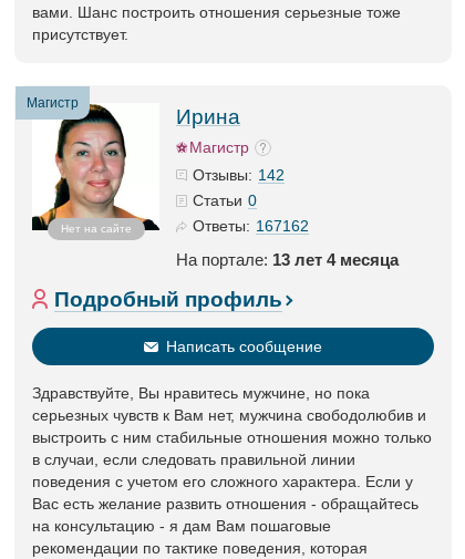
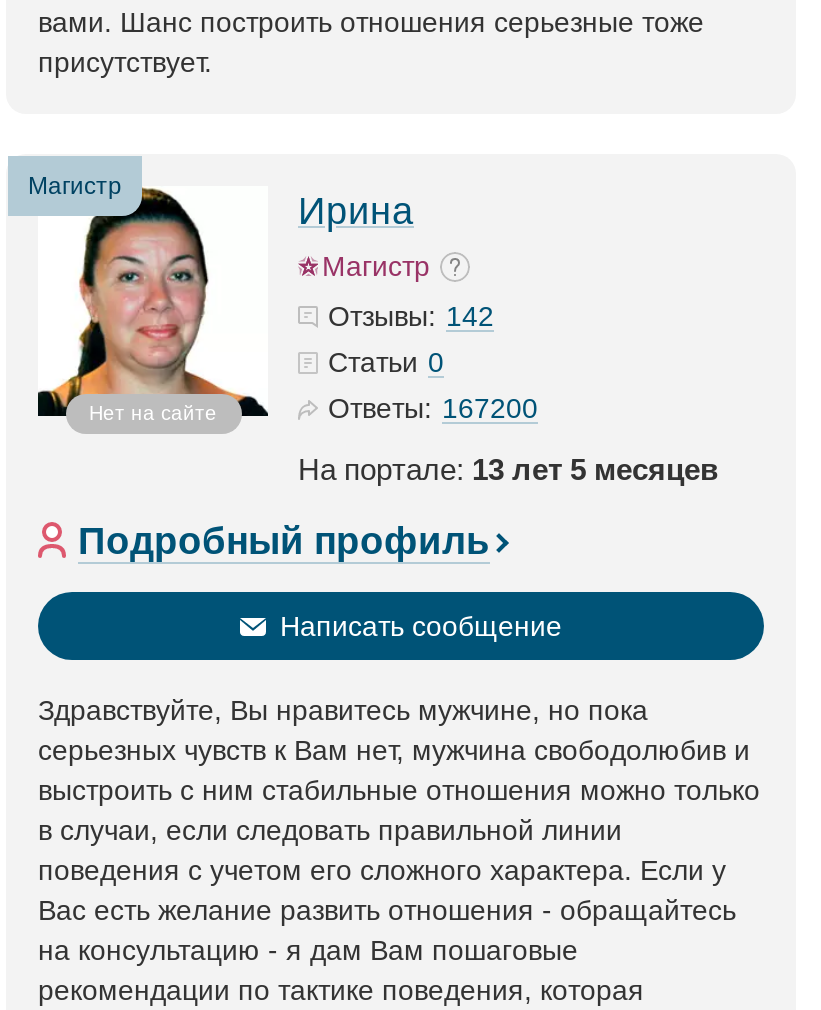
- Ответы: 167162
+ Ответы: 167200

- На портале: 13 лет 4 месяца
+ На портале: 13 лет 5 месяцев
